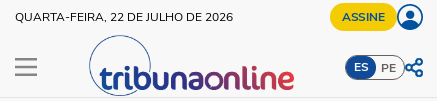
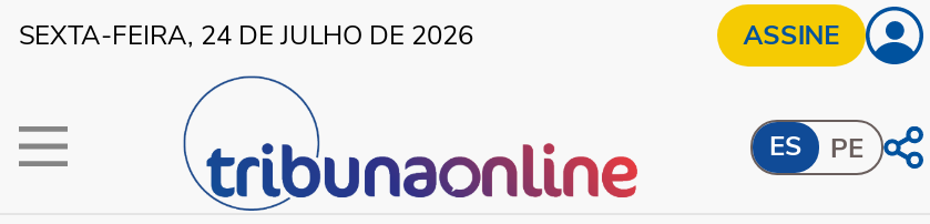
- QUARTA-FEIRA, 22 DE JULHO DE 2026
+ SEXTA-FEIRA, 24 DE JULHO DE 2026
